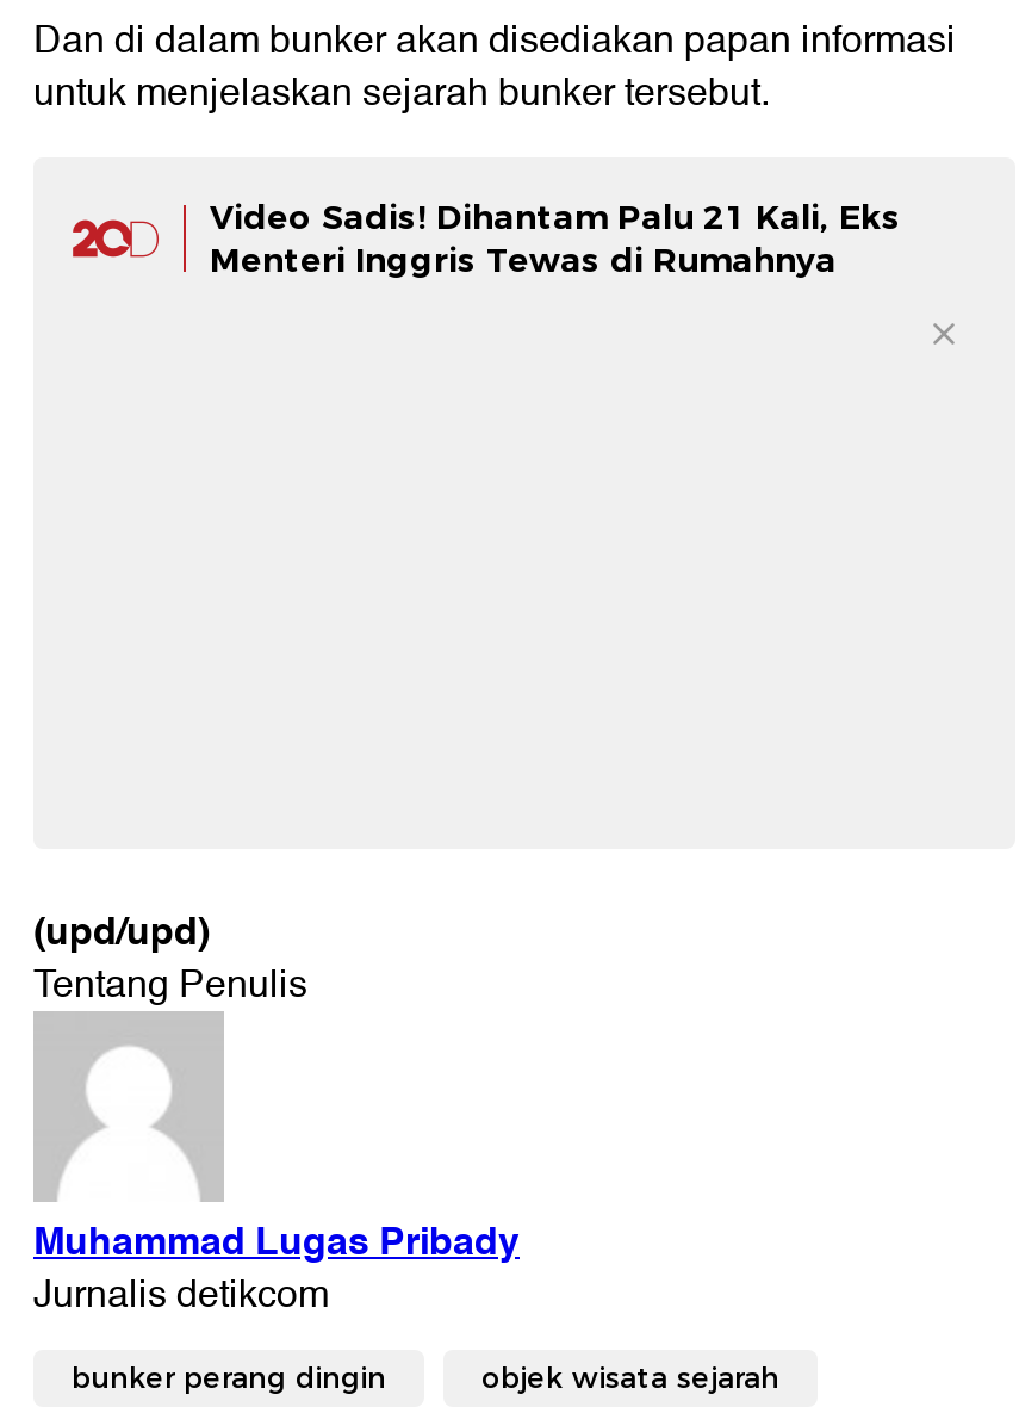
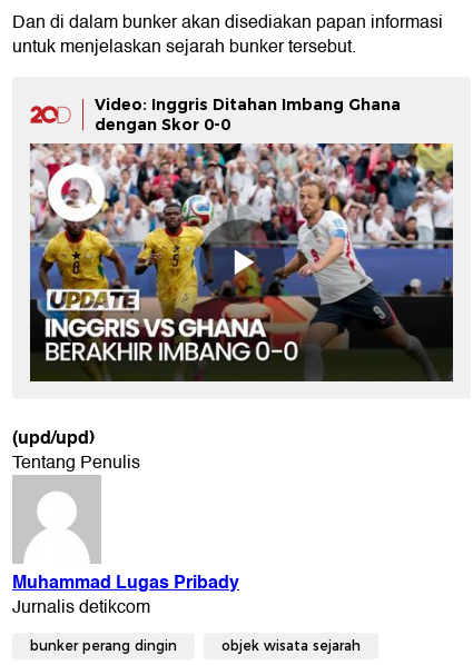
+ [image]

- Video Sadis! Dihantam Palu 21 Kali, Eks
- Menteri Inggris Tewas di Rumahnya
+ Video: Inggris Ditahan Imbang Ghana
+ dengan Skor 0-0
